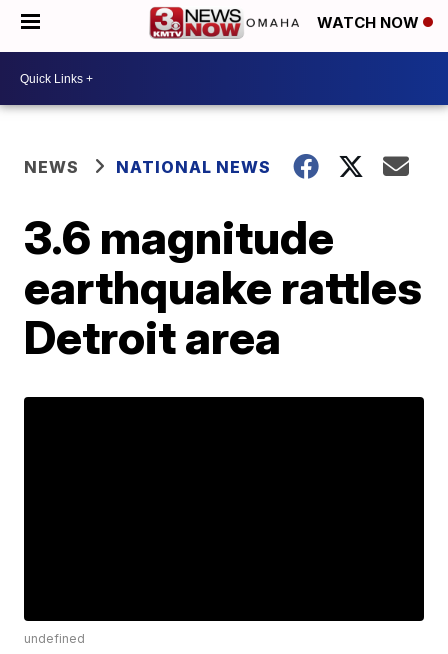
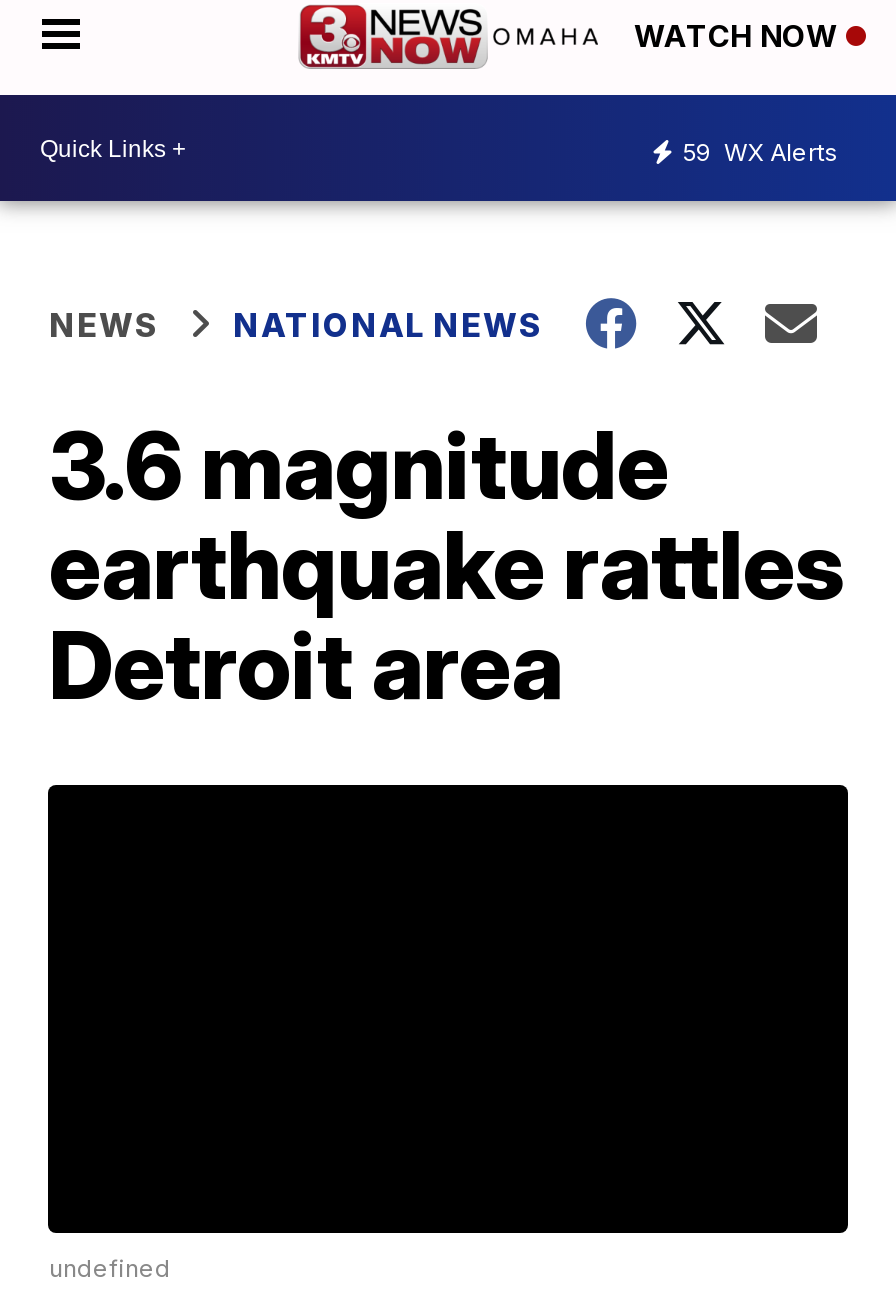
+ 59 WX Alerts
